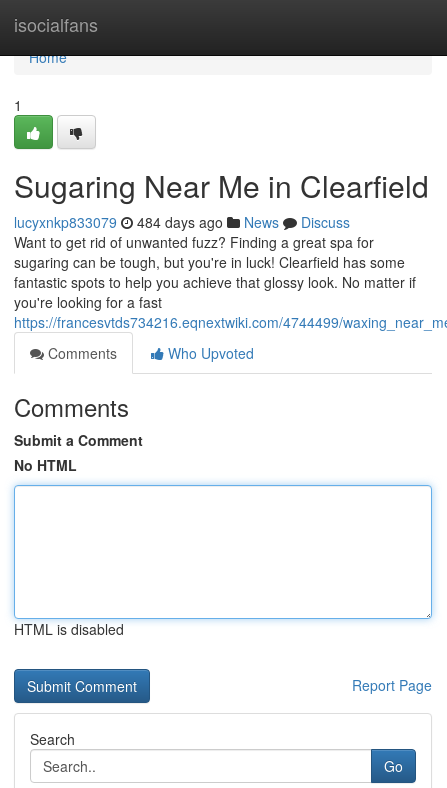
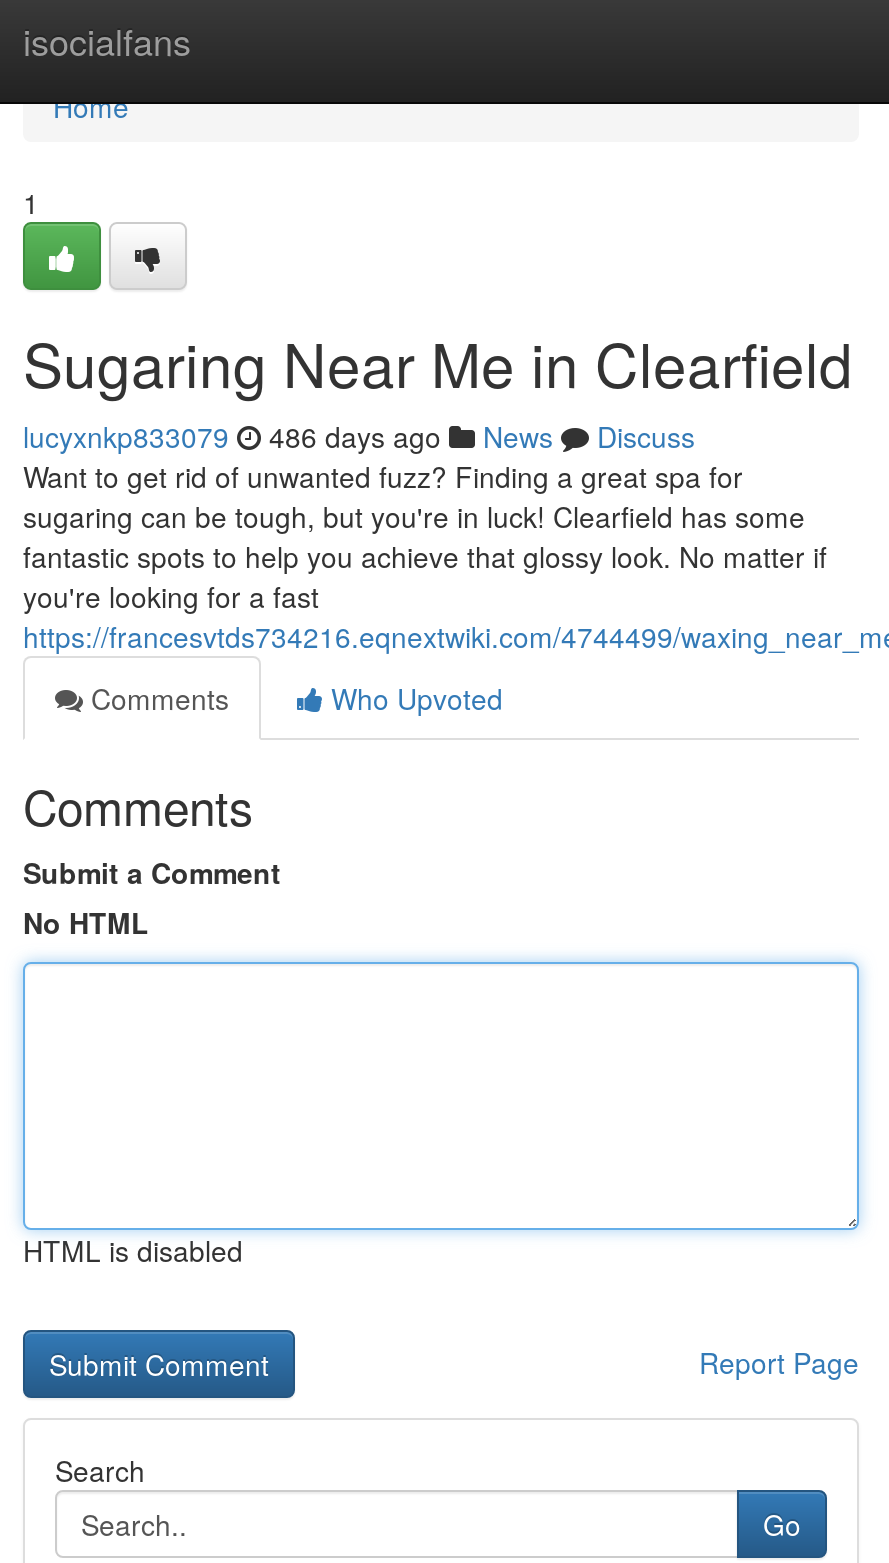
- lucyxnkp833079 484 days ago News Discuss
+ lucyxnkp833079 486 days ago News Discuss
